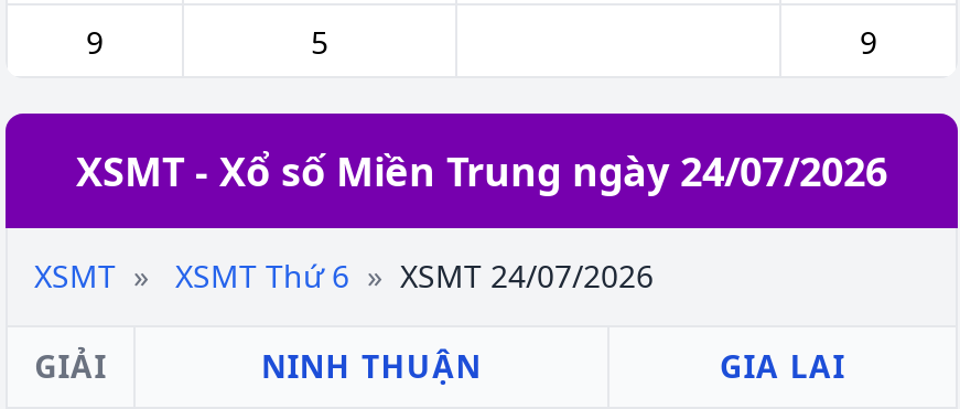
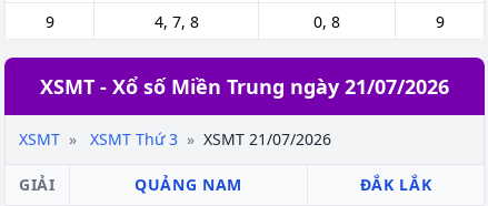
- 5
+ 4, 7, 8
+ 0, 8

- XSMT - Xổ số Miền Trung ngày 24/07/2026
+ XSMT - Xổ số Miền Trung ngày 21/07/2026

- XSMT Thứ 6
+ XSMT Thứ 3

- XSMT 24/07/2026
+ XSMT 21/07/2026

- NINH THUẬN
- GIA LAI
+ QUẢNG NAM
+ ĐẮK LẮK
